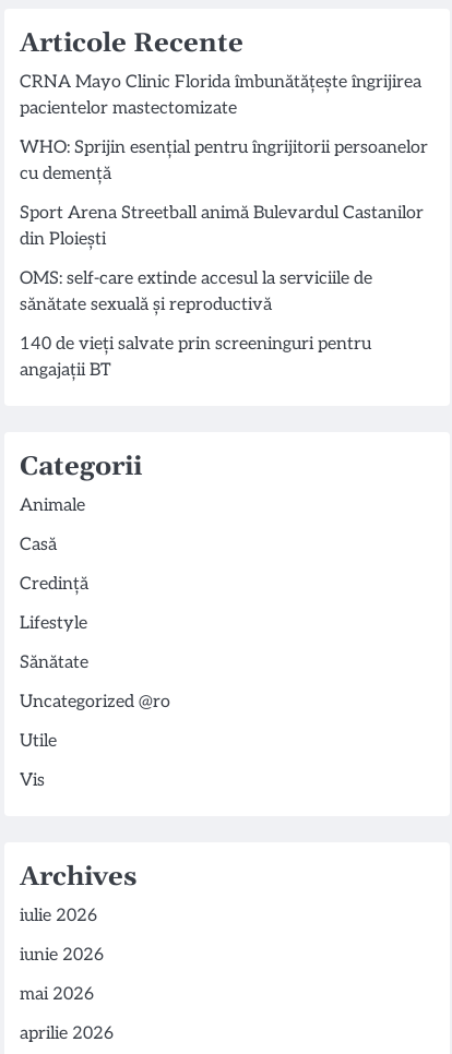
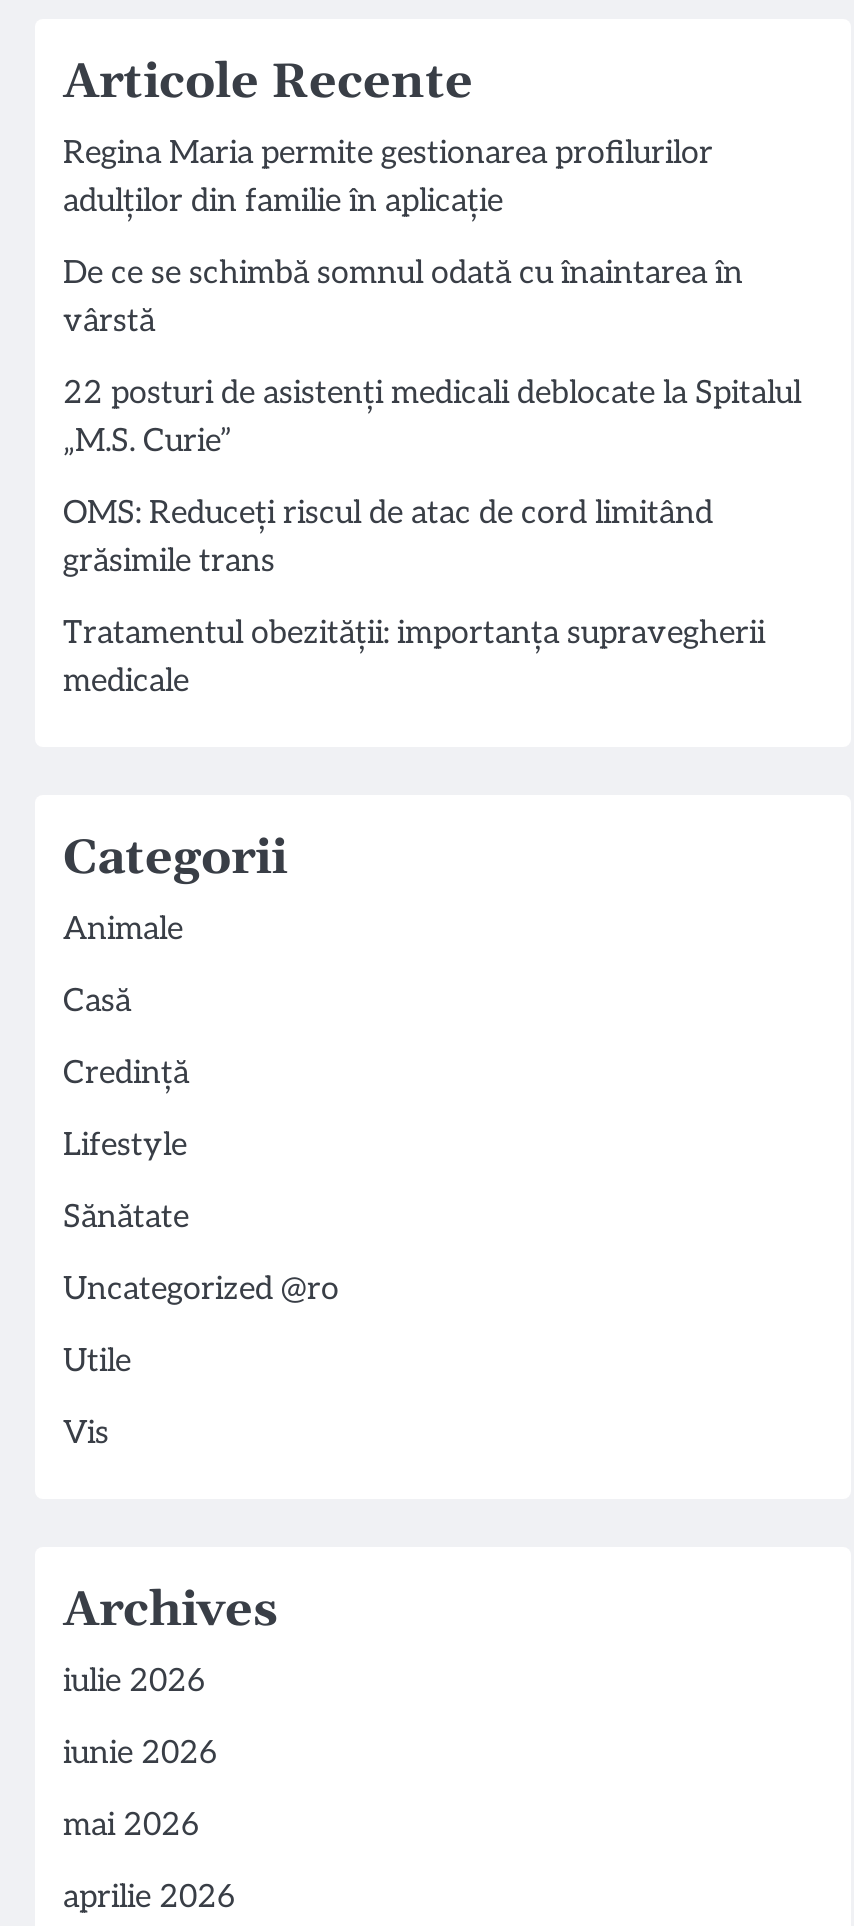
- CRNA Mayo Clinic Florida îmbunătățește îngrijirea
- pacientelor mastectomizate
+ Regina Maria permite gestionarea profilurilor
+ adulților din familie în aplicație

- WHO: Sprijin esențial pentru îngrijitorii persoanelor
- cu demență
+ De ce se schimbă somnul odată cu înaintarea în
+ vârstă

- Sport Arena Streetball animă Bulevardul Castanilor
- din Ploiești
+ 22 posturi de asistenți medicali deblocate la Spitalul
+ „M.S. Curie”

- OMS: self-care extinde accesul la serviciile de
- sănătate sexuală și reproductivă
+ OMS: Reduceți riscul de atac de cord limitând
+ grăsimile trans

- 140 de vieți salvate prin screeninguri pentru
- angajații BT
+ Tratamentul obezității: importanța supravegherii
+ medicale
